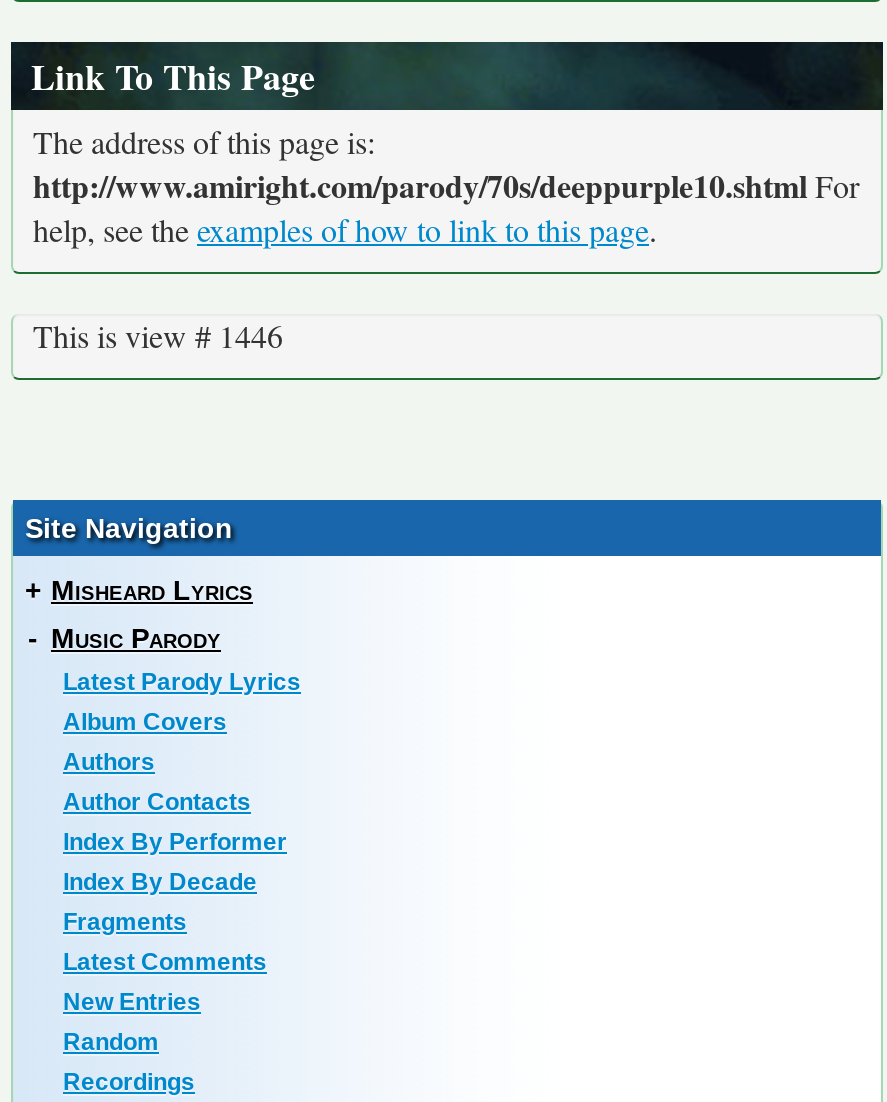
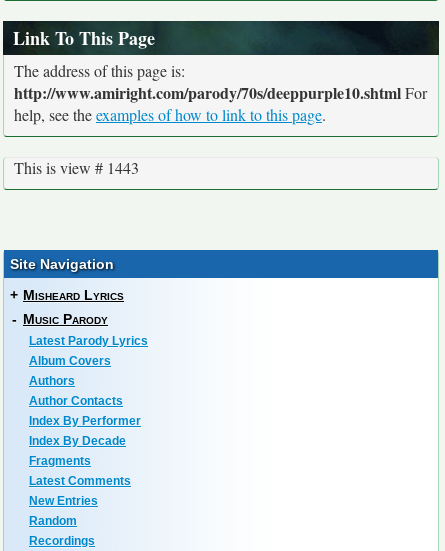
- This is view # 1446
+ This is view # 1443
